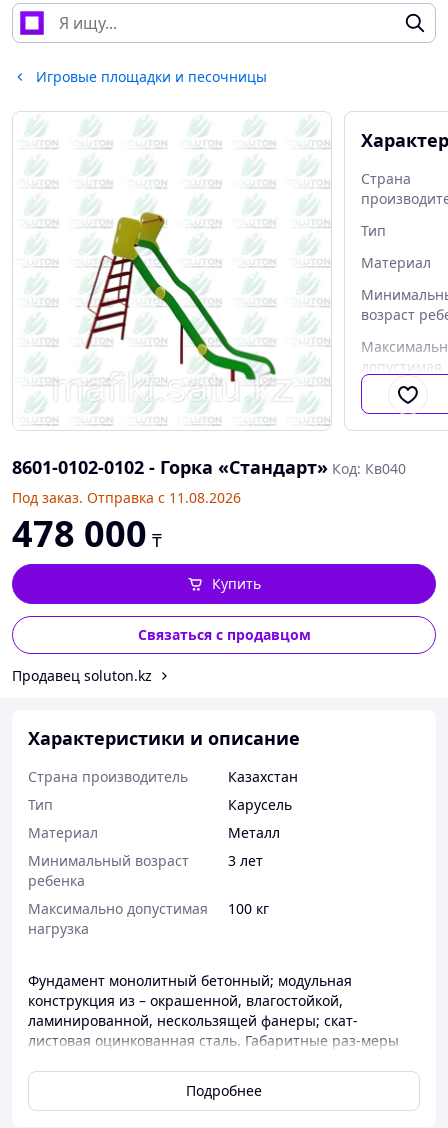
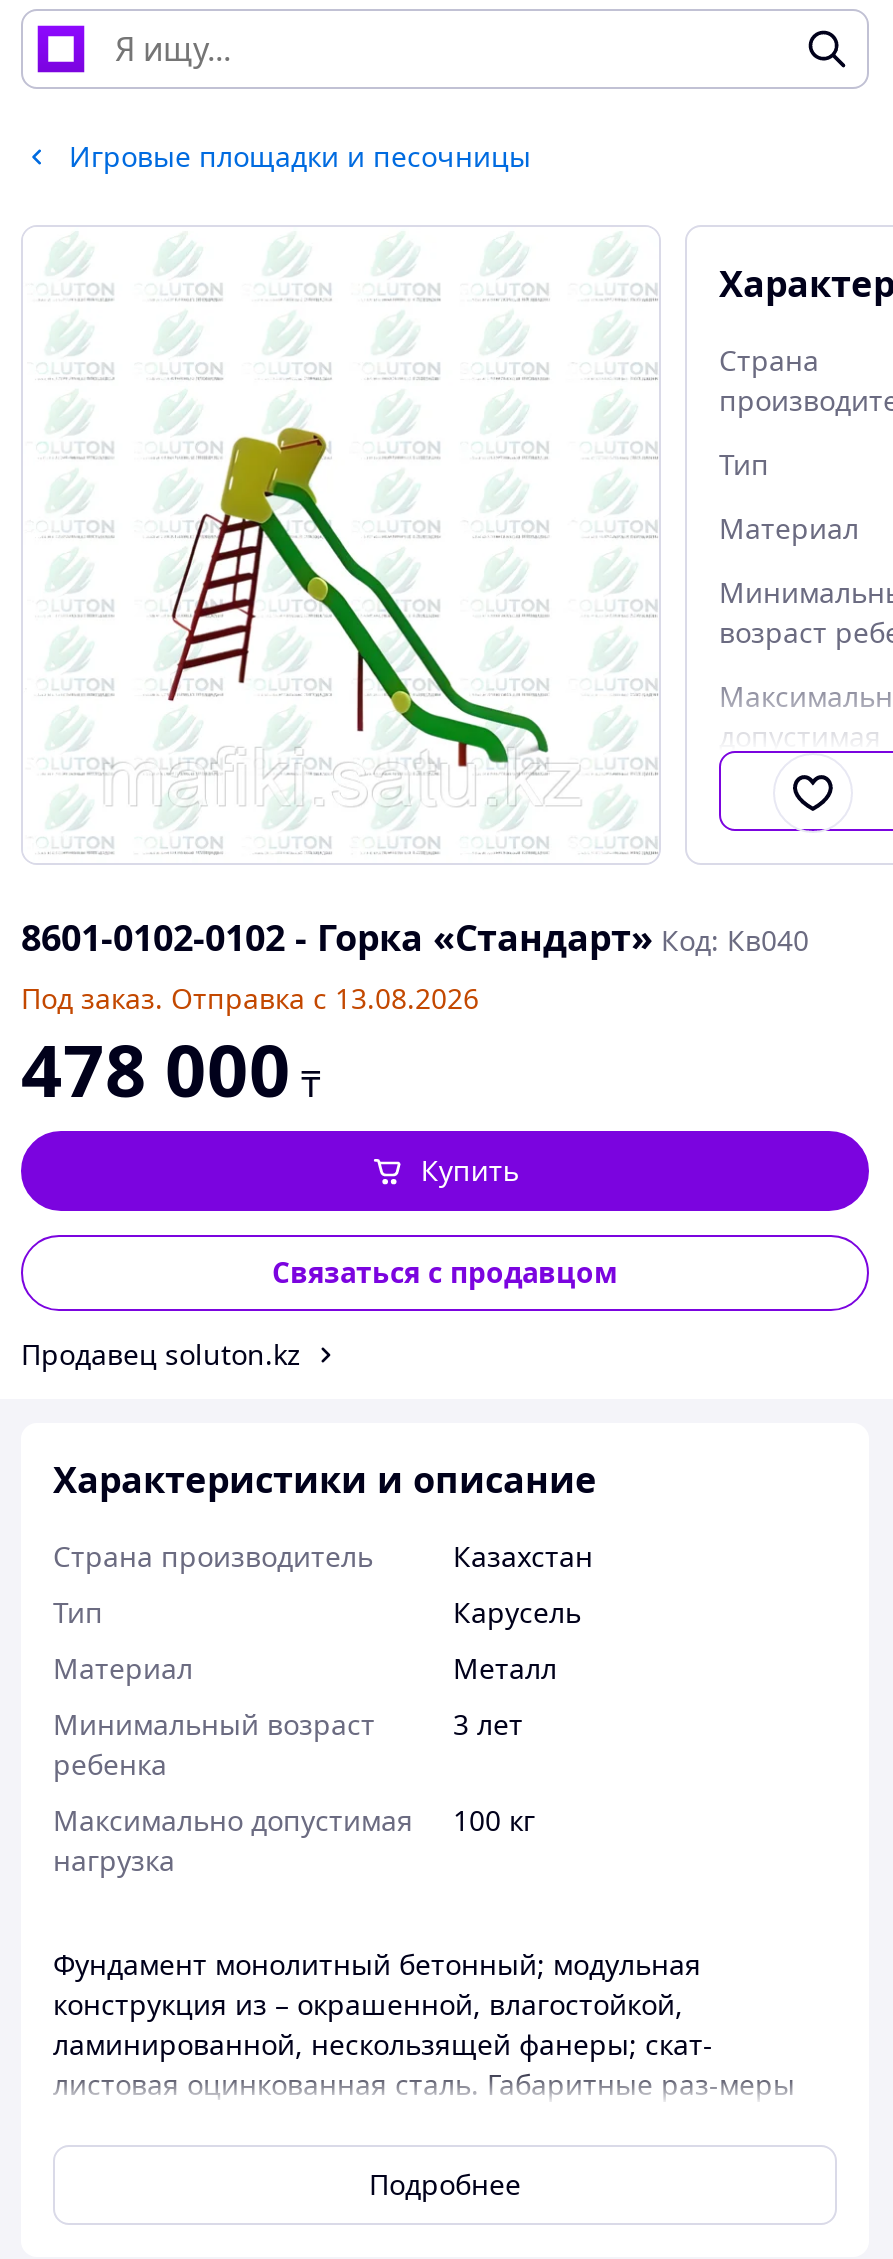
- Под заказ. Отправка с 11.08.2026
+ Под заказ. Отправка с 13.08.2026
